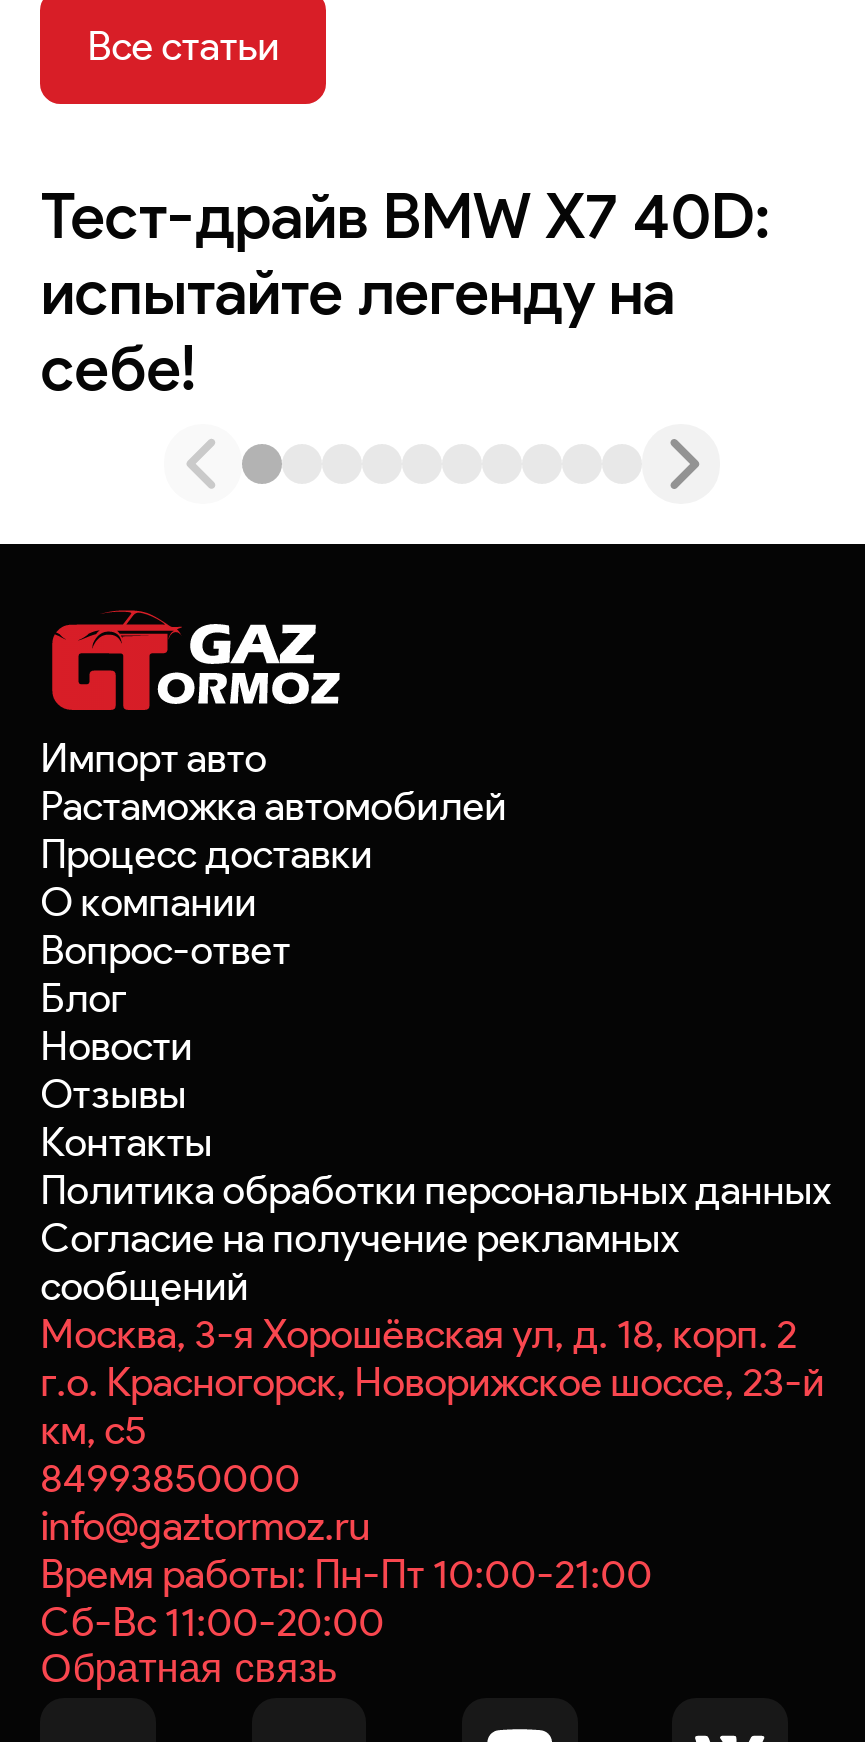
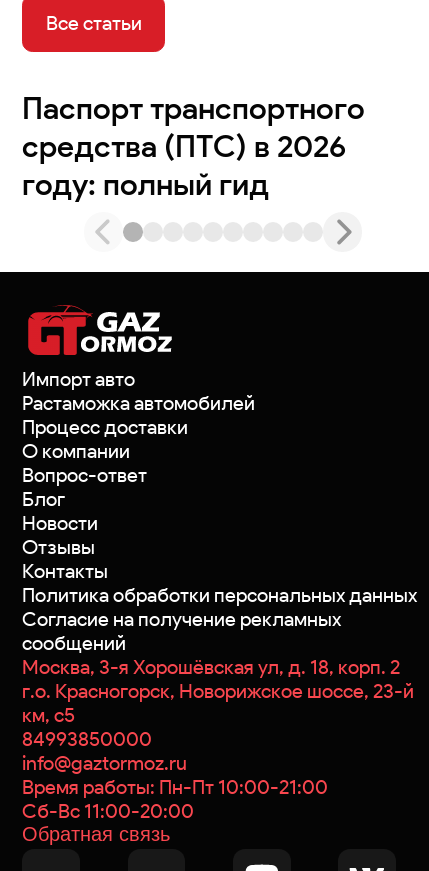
- Тест-драйв BMW X7 40D:
- испытайте легенду на
- себе!
+ Паспорт транспортного
+ средства (ПТС) в 2026
+ году: полный гид
